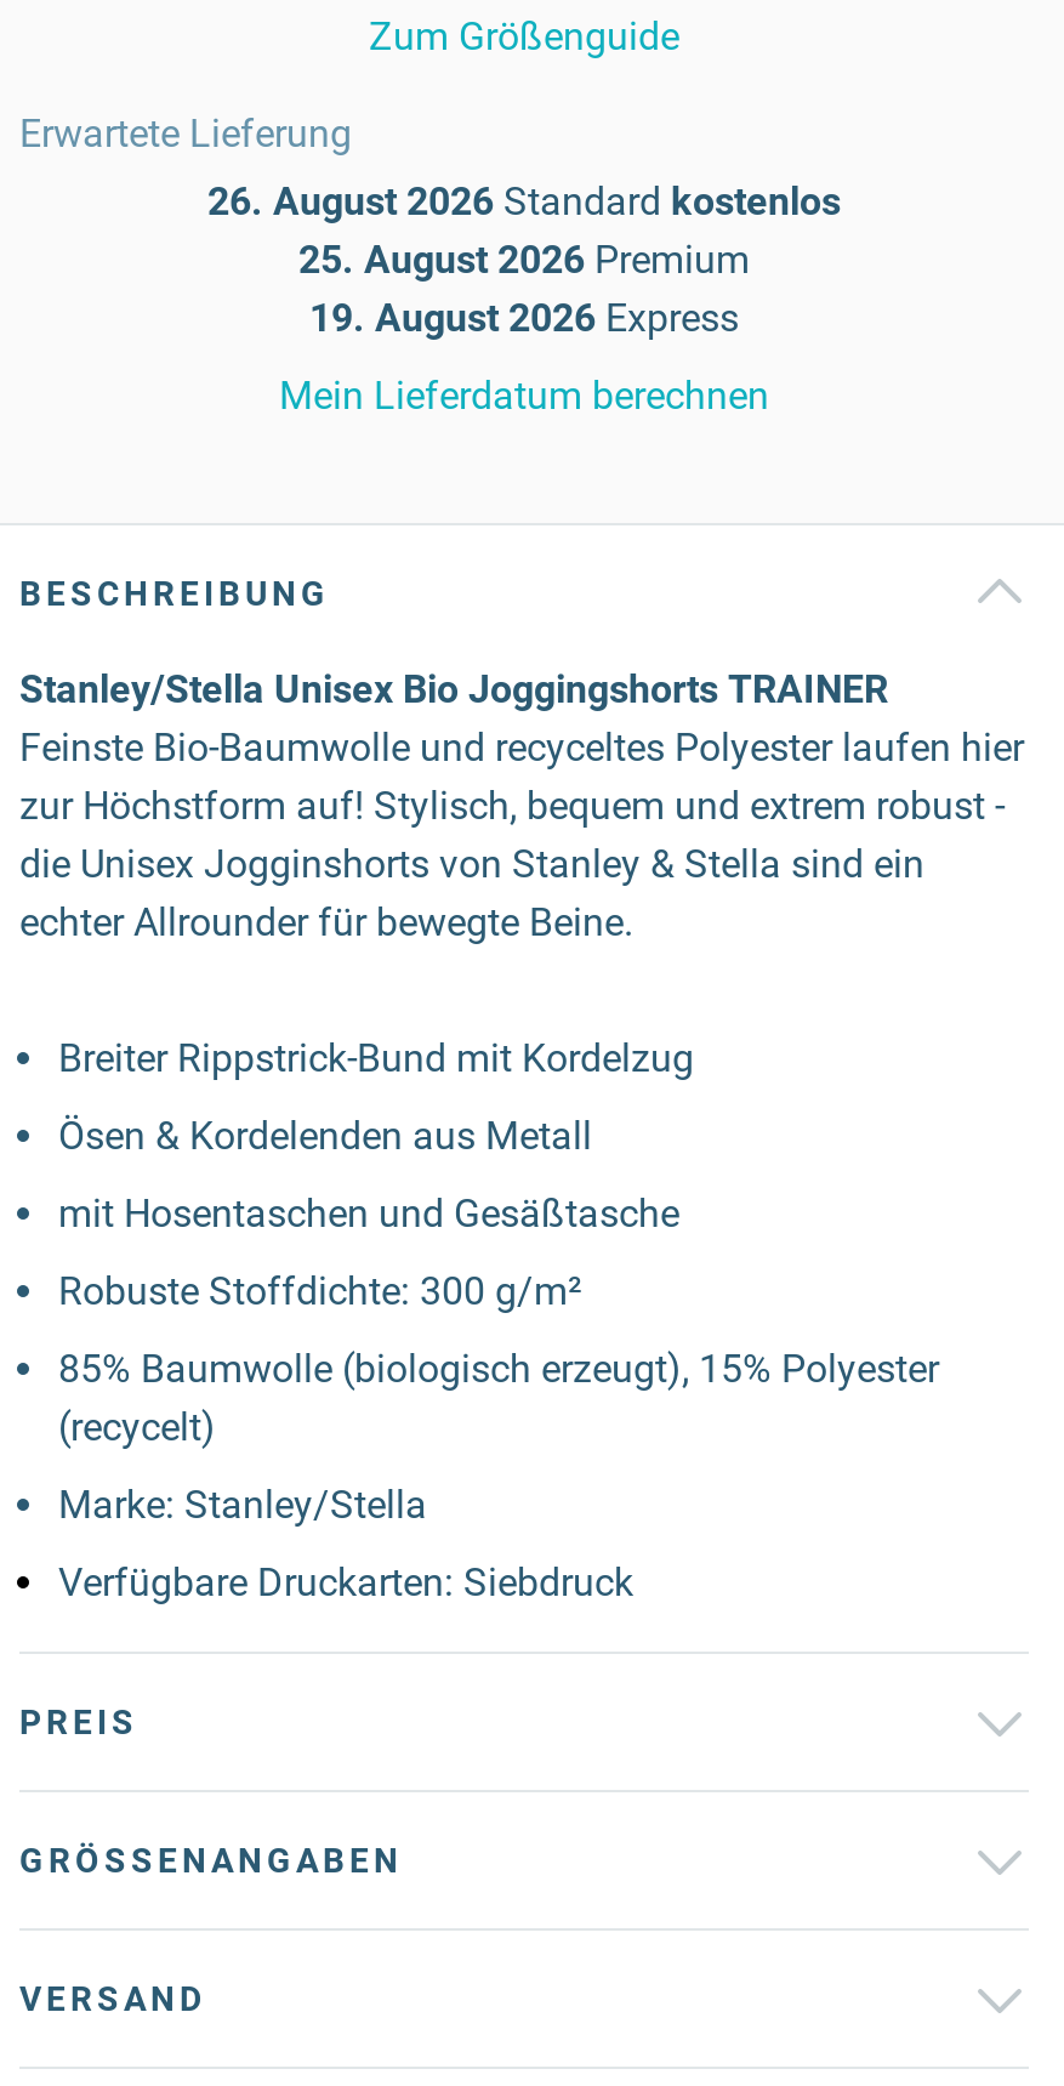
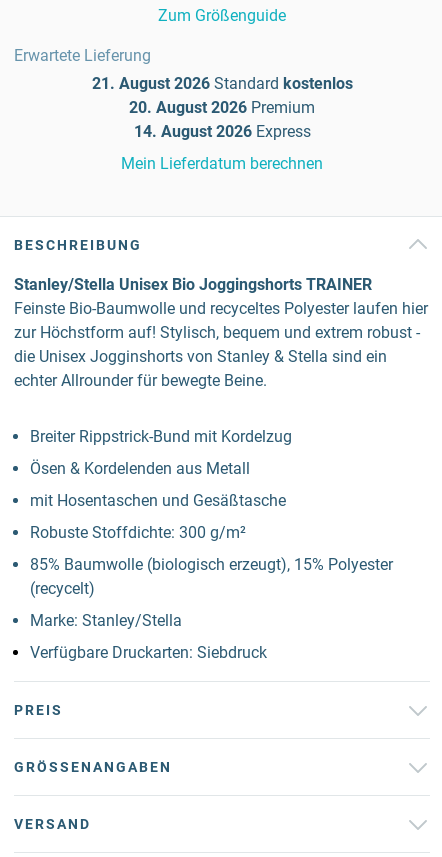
- 26. August 2026 Standard kostenlos
+ 21. August 2026 Standard kostenlos

- 25. August 2026 Premium
+ 20. August 2026 Premium

- 19. August 2026 Express
+ 14. August 2026 Express
